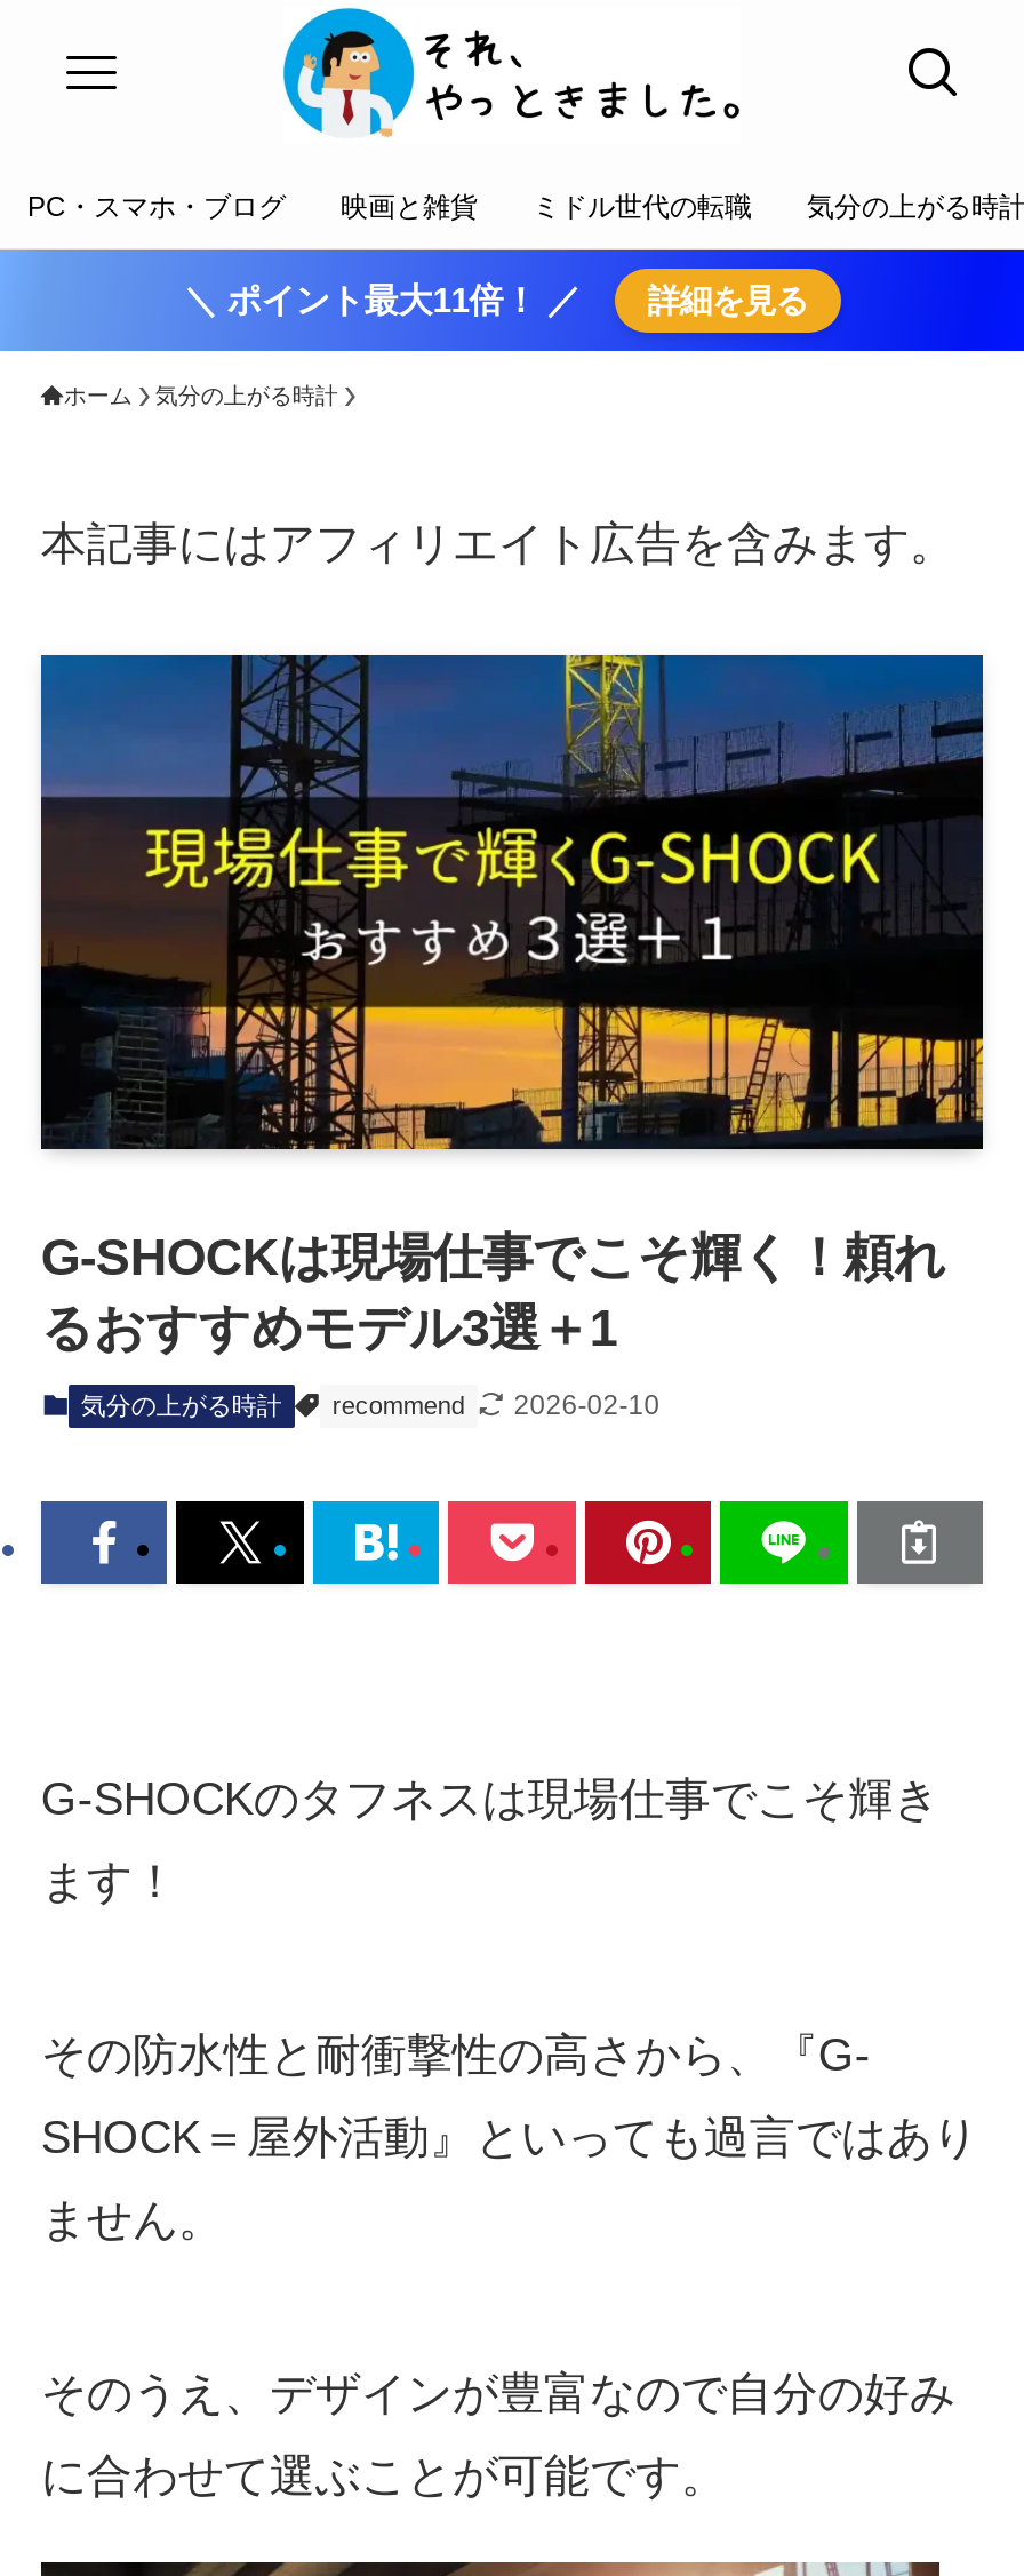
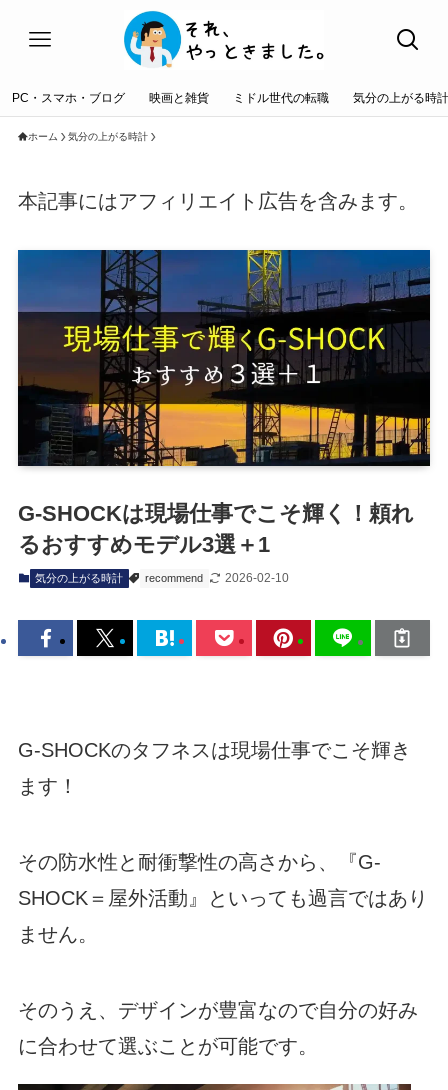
- ＼ ポイント最大11倍！ ／
- 詳細を見る
